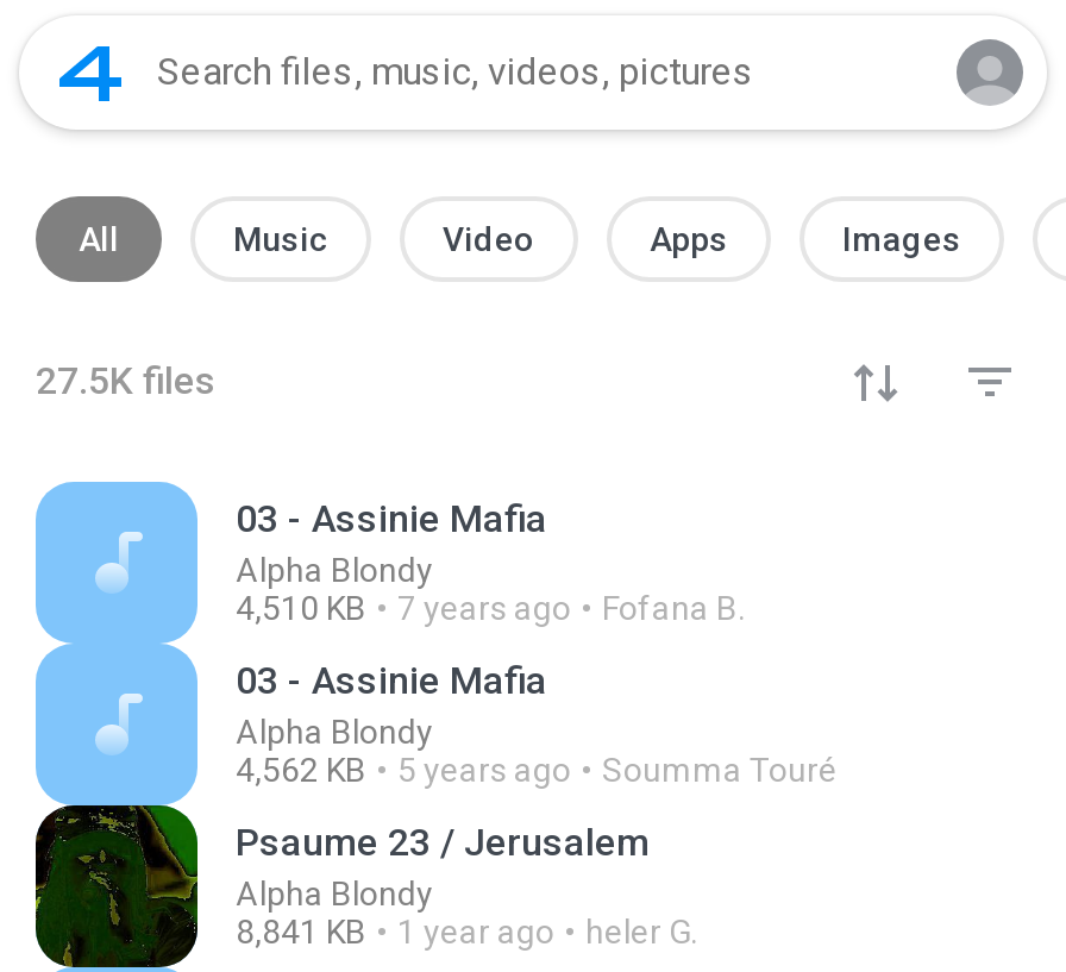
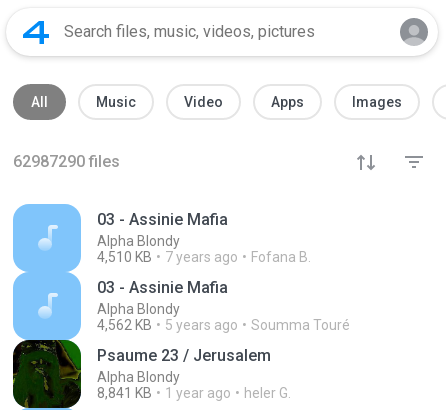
- 27.5K files
+ 62987290 files
